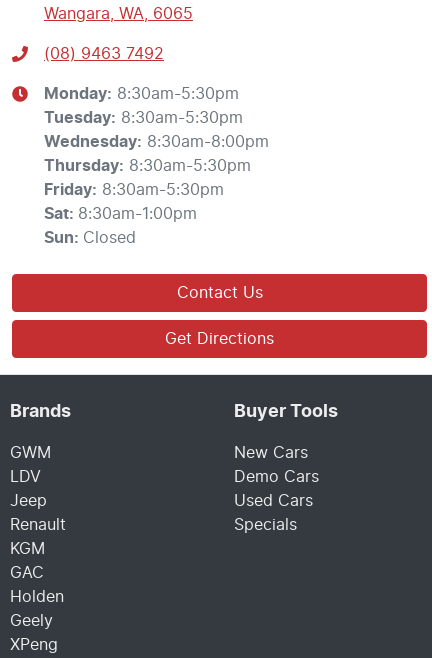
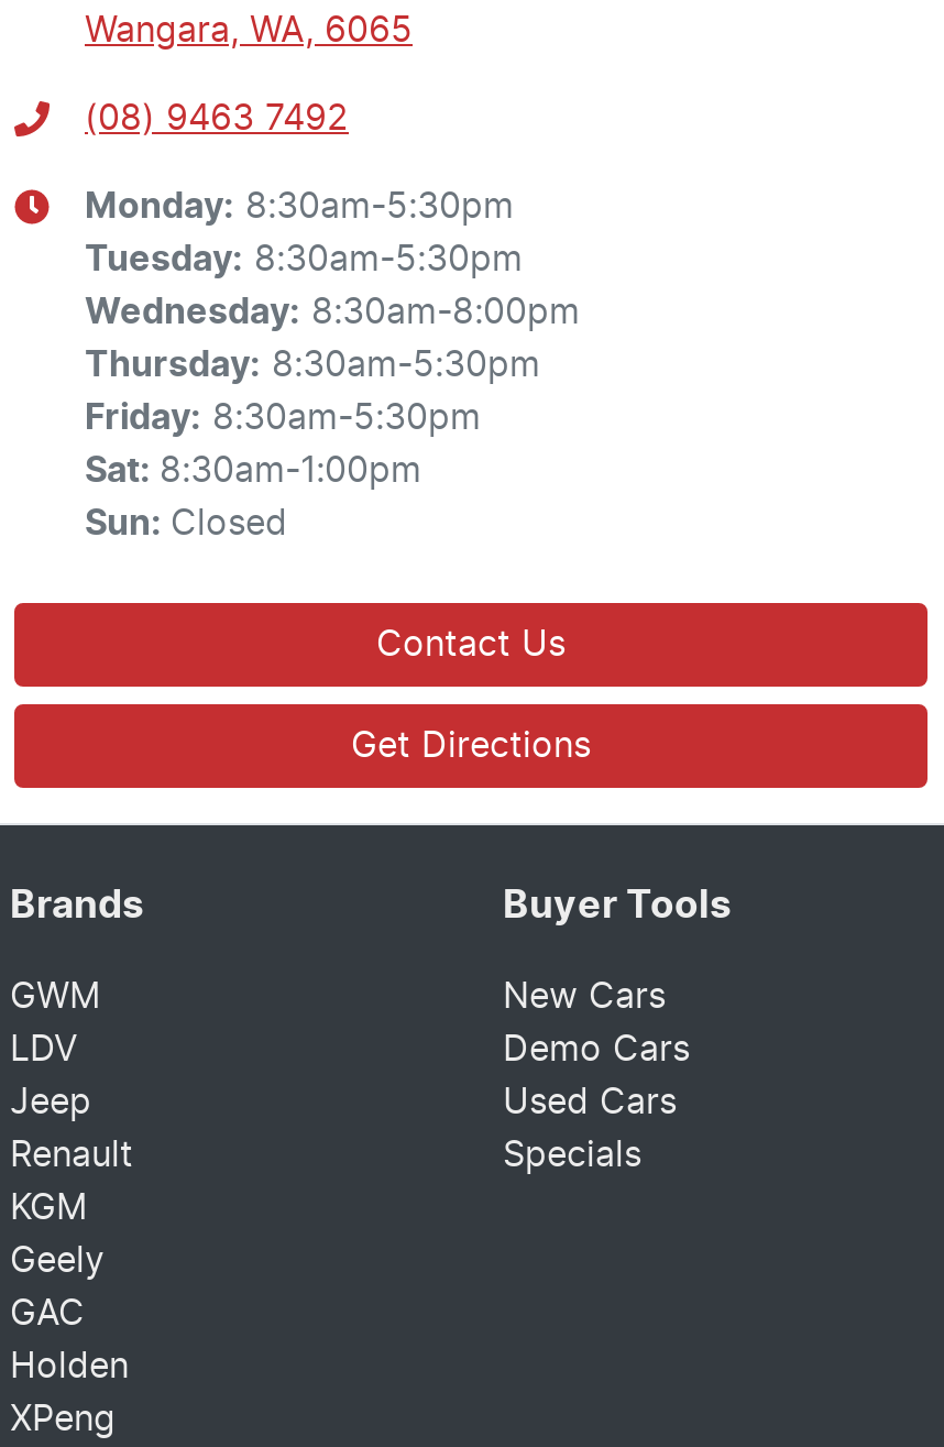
moved down: GAC | Holden

moved up: Geely
